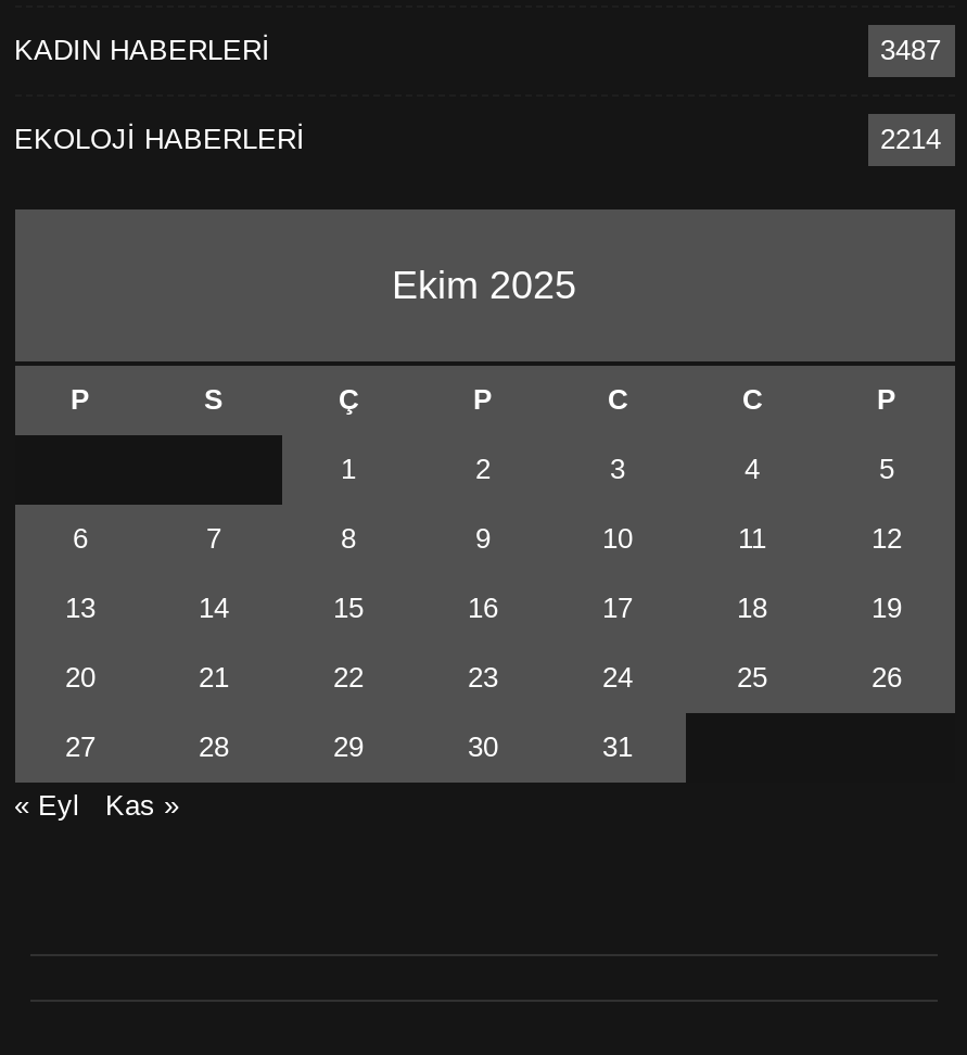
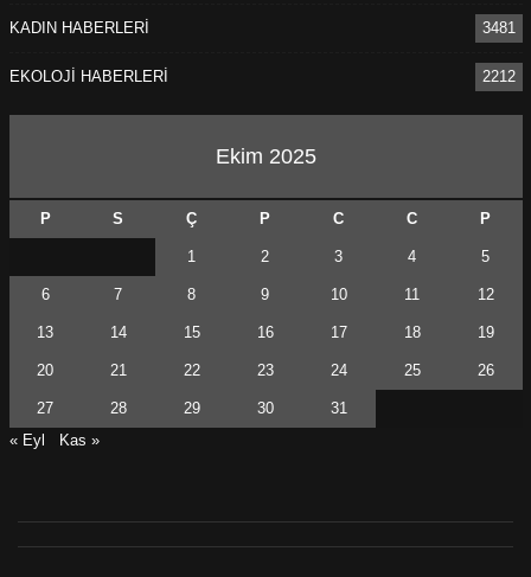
- 3487
+ 3481

- 2214
+ 2212
